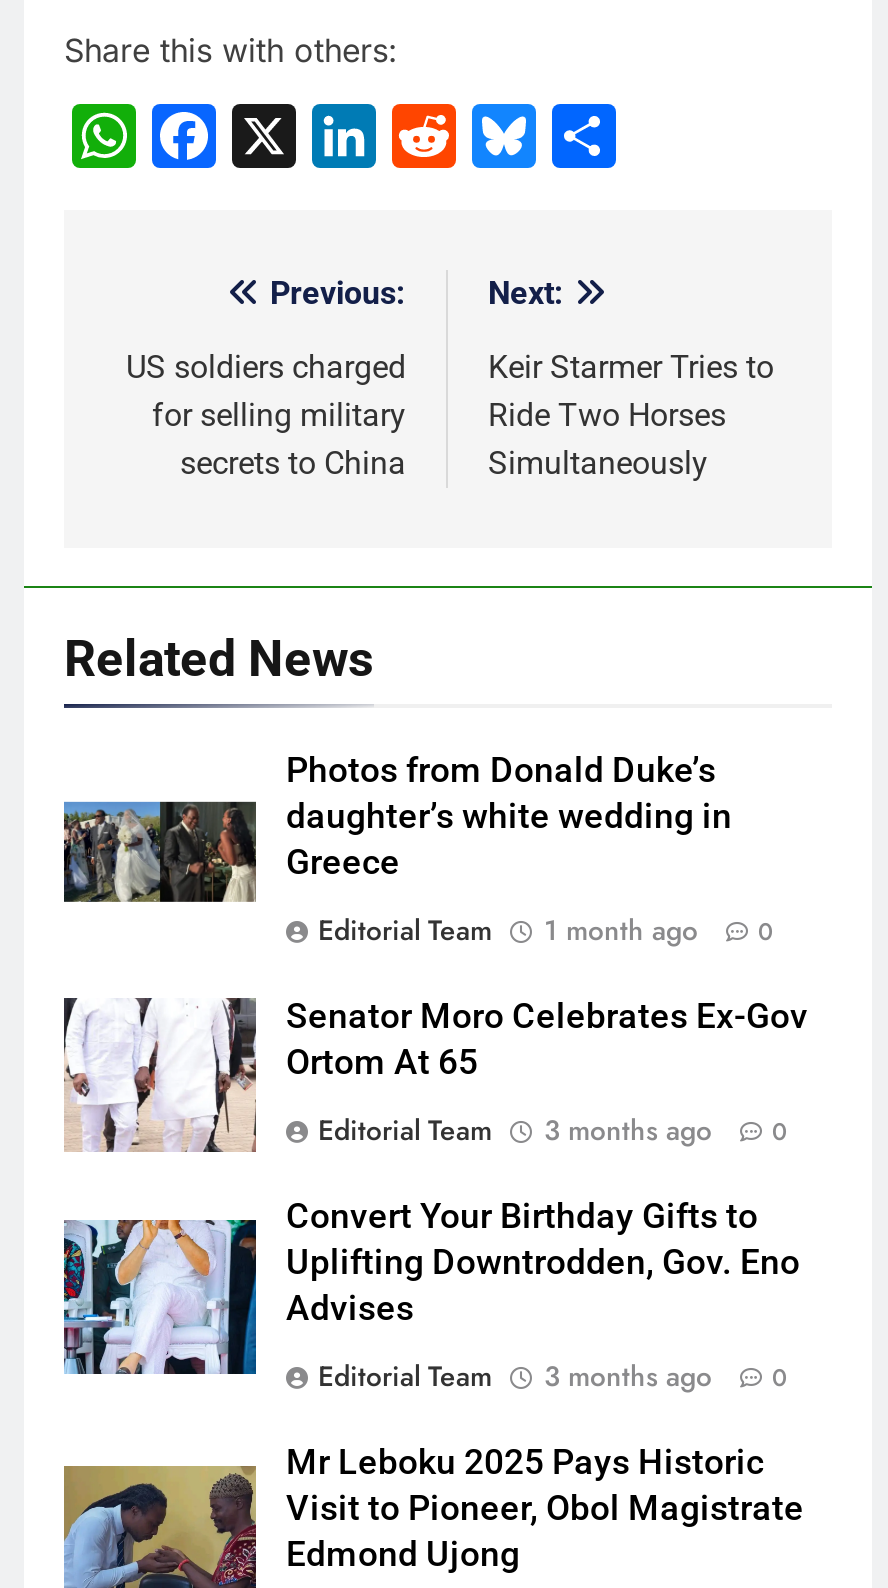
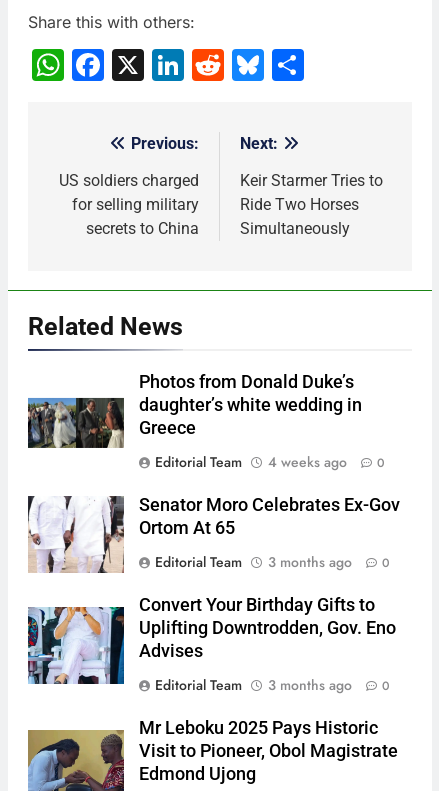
- Editorial Team 1 month ago 0
+ Editorial Team 4 weeks ago 0
